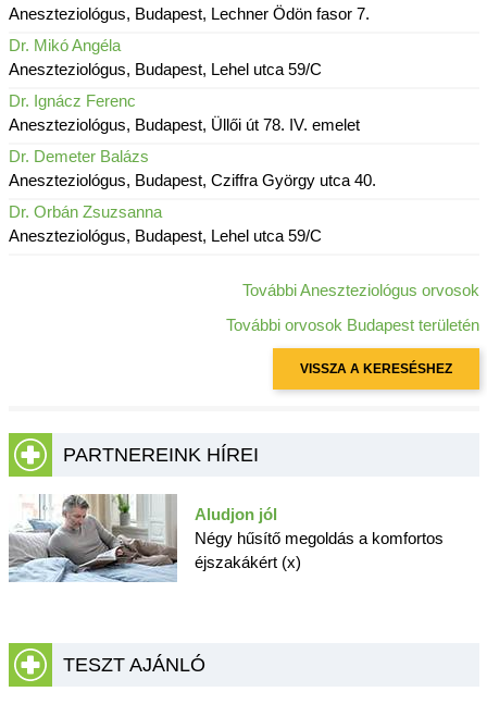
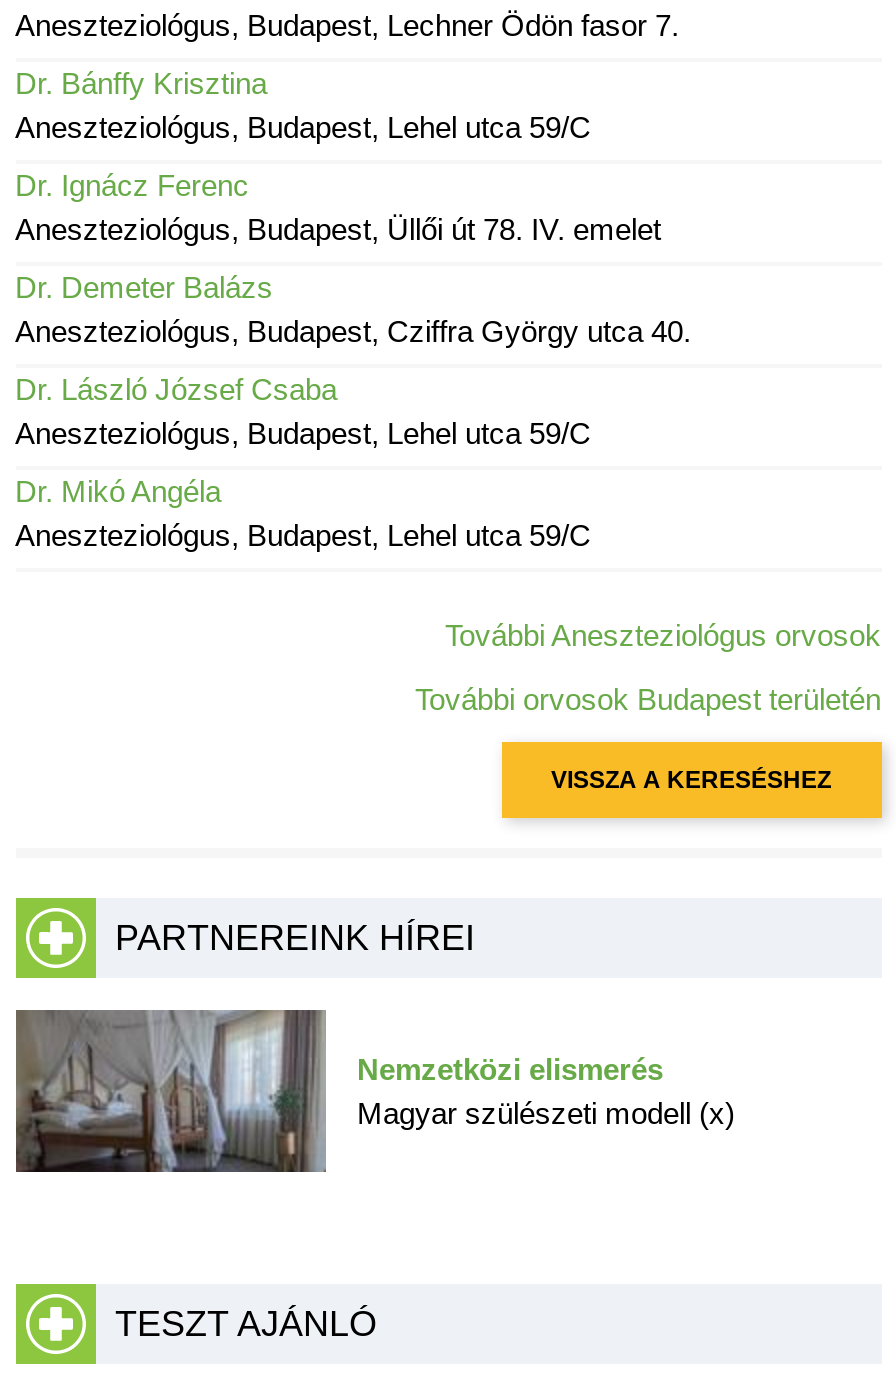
+ Dr. Bánffy Krisztina

moved down: Dr. Mikó Angéla

- Dr. Orbán Zsuzsanna
+ Dr. László József Csaba
+ Aneszteziológus, Budapest, Lehel utca 59/C

- [image]
- Aludjon jól
- Négy hűsítő megoldás a komfortos
- éjszakákért (x)
+ [image]
+ Nemzetközi elismerés
+ Magyar szülészeti modell (x)
